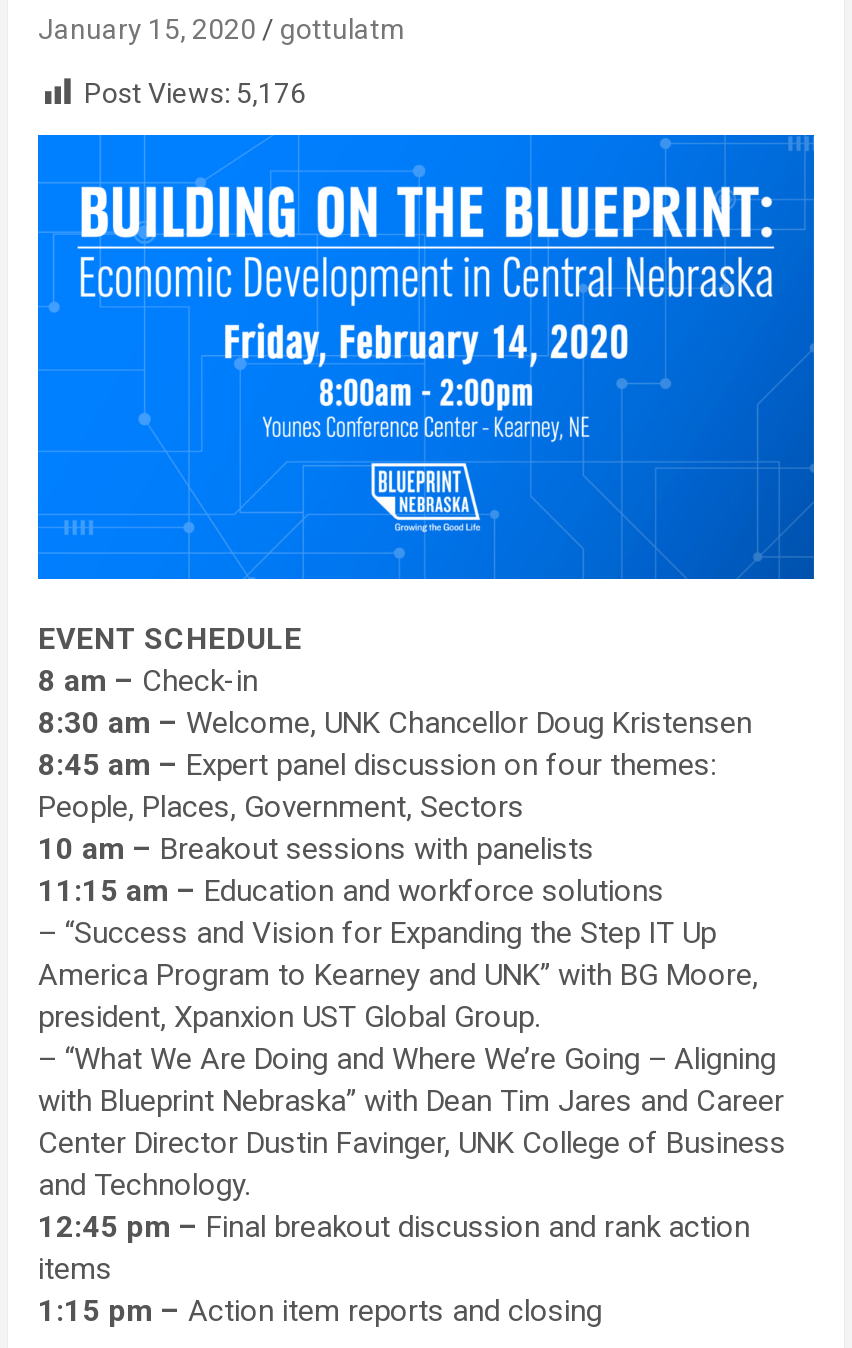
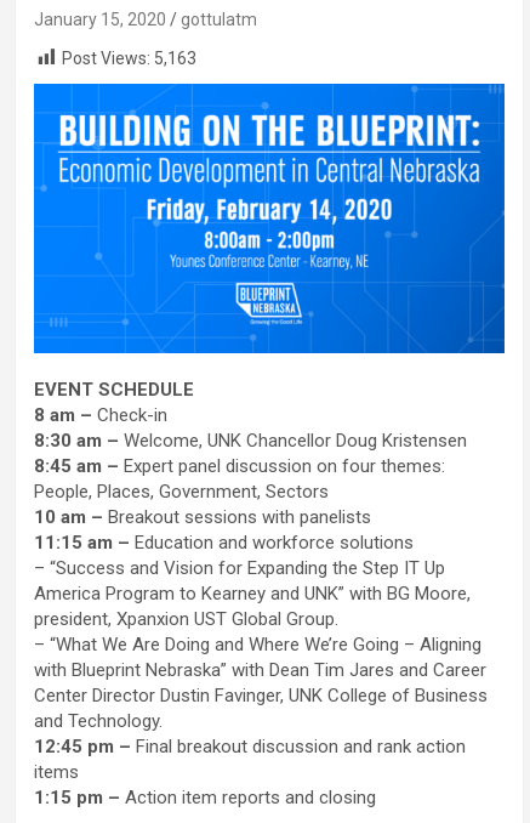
- Post Views: 5,176
+ Post Views: 5,163
